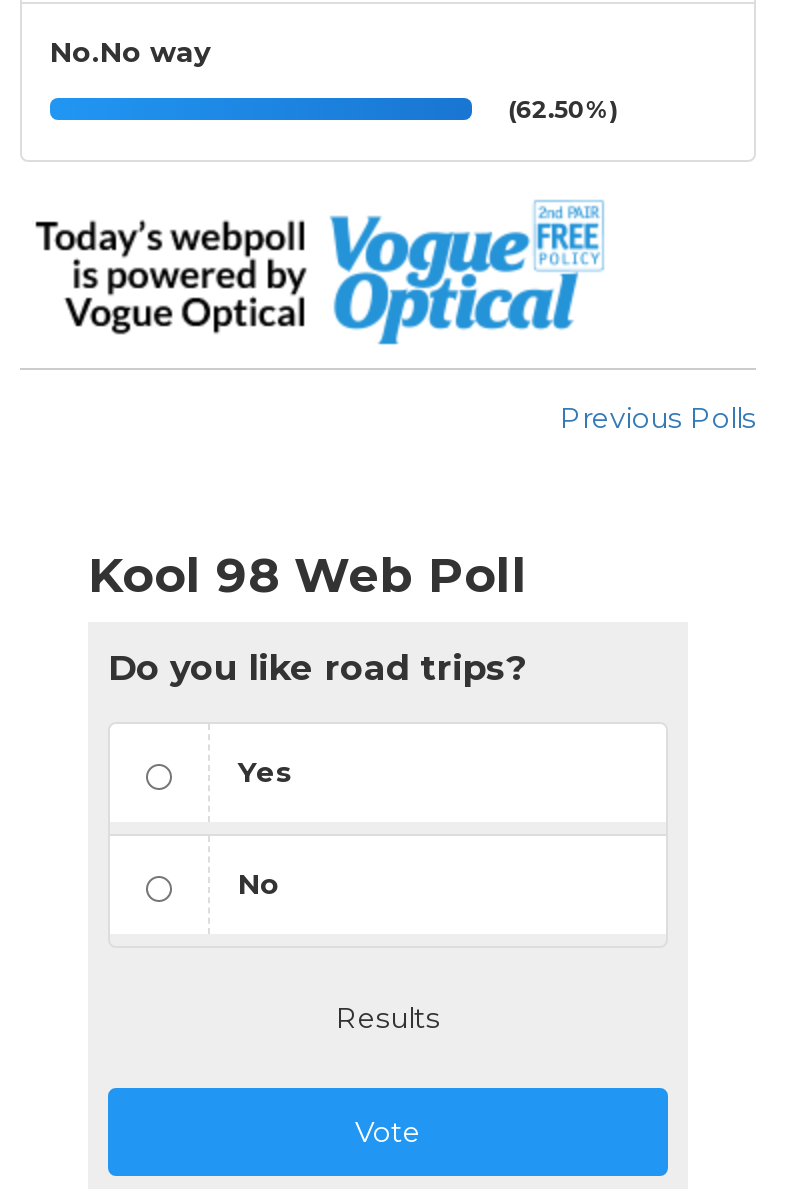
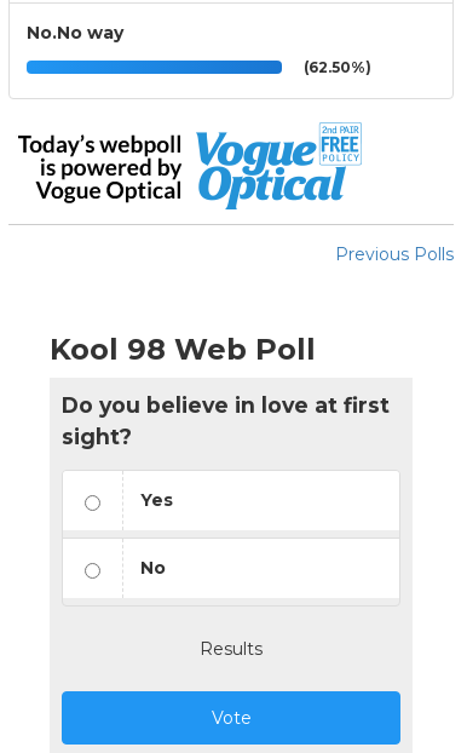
- Do you like road trips?
+ Do you believe in love at first
+ sight?
